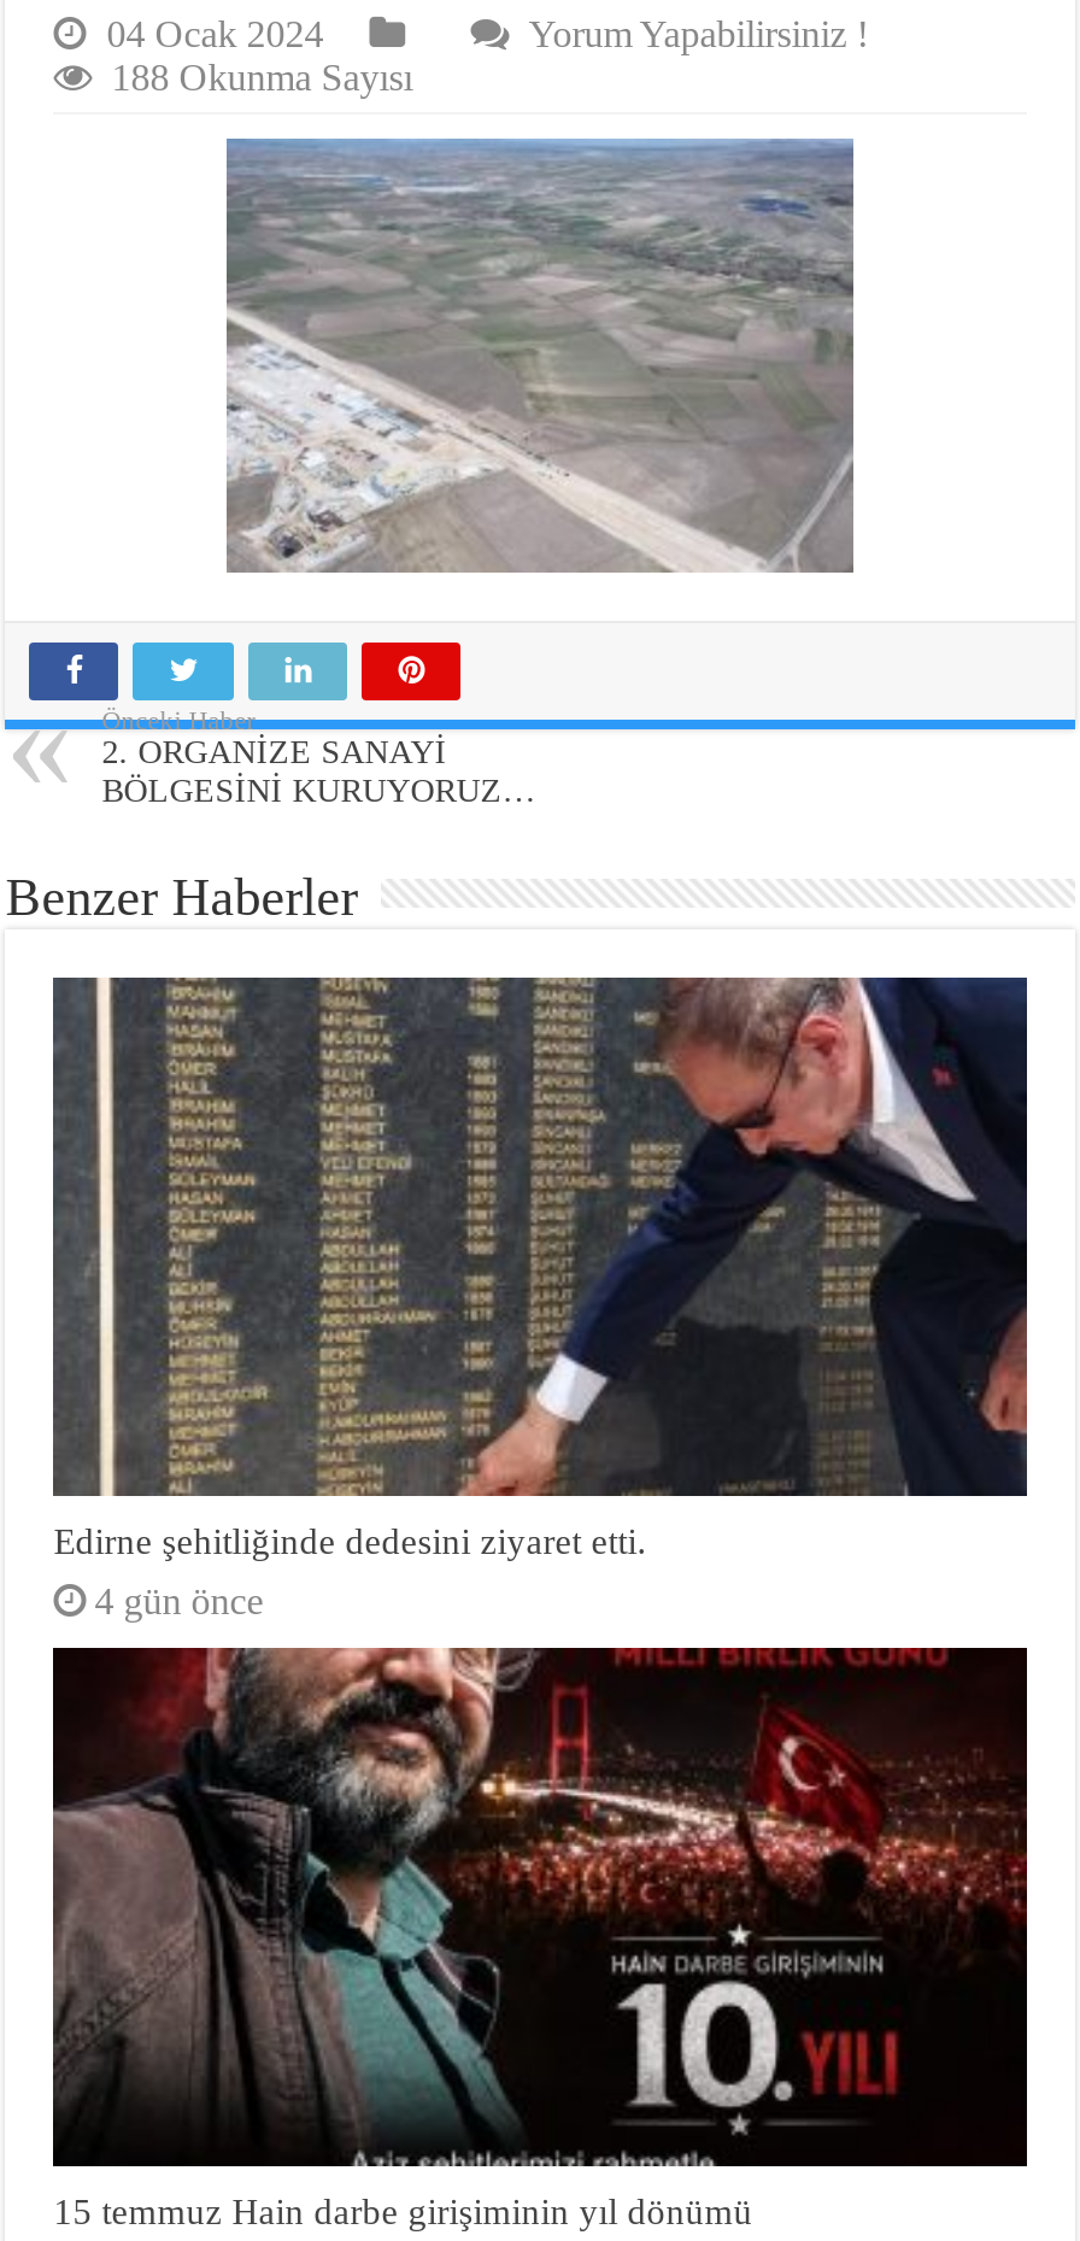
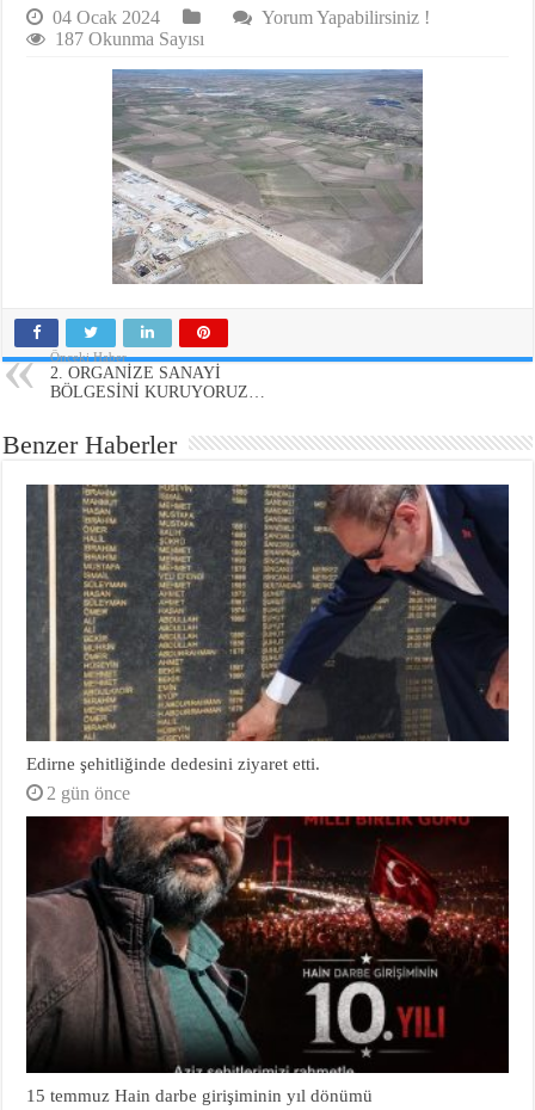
- 188 Okunma Sayısı
+ 187 Okunma Sayısı

- 4 gün önce
+ 2 gün önce
